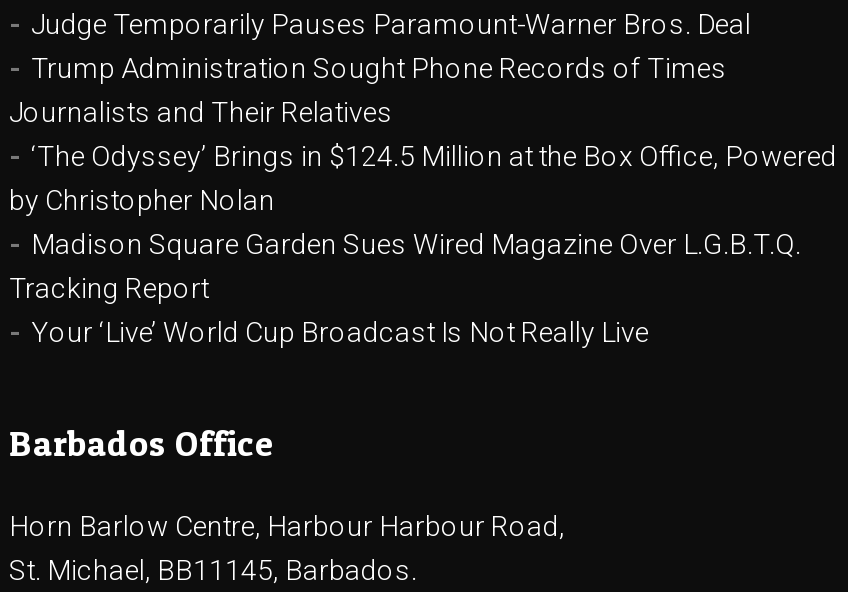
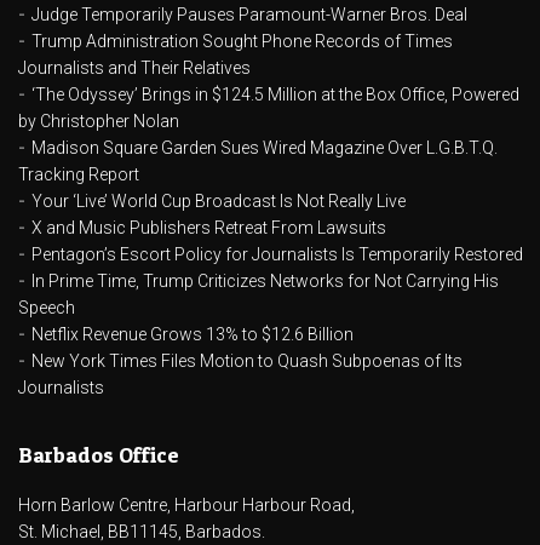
+ X and Music Publishers Retreat From Lawsuits
+ Pentagon’s Escort Policy for Journalists Is Temporarily Restored
+ In Prime Time, Trump Criticizes Networks for Not Carrying His
+ Speech
+ Netflix Revenue Grows 13% to $12.6 Billion
+ New York Times Files Motion to Quash Subpoenas of Its
+ Journalists
